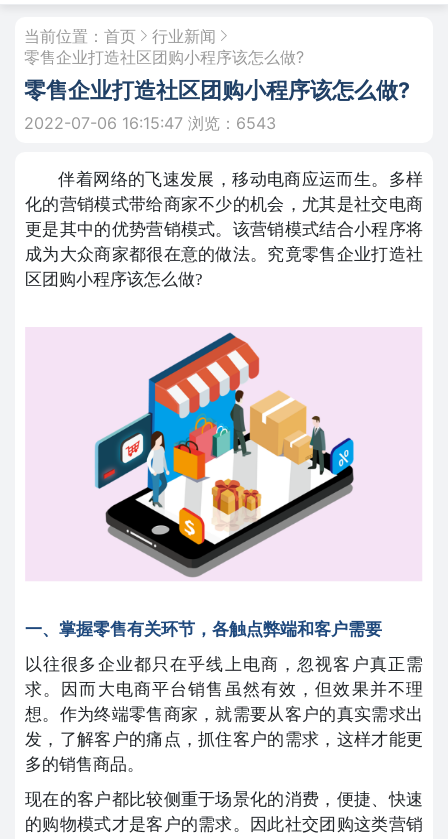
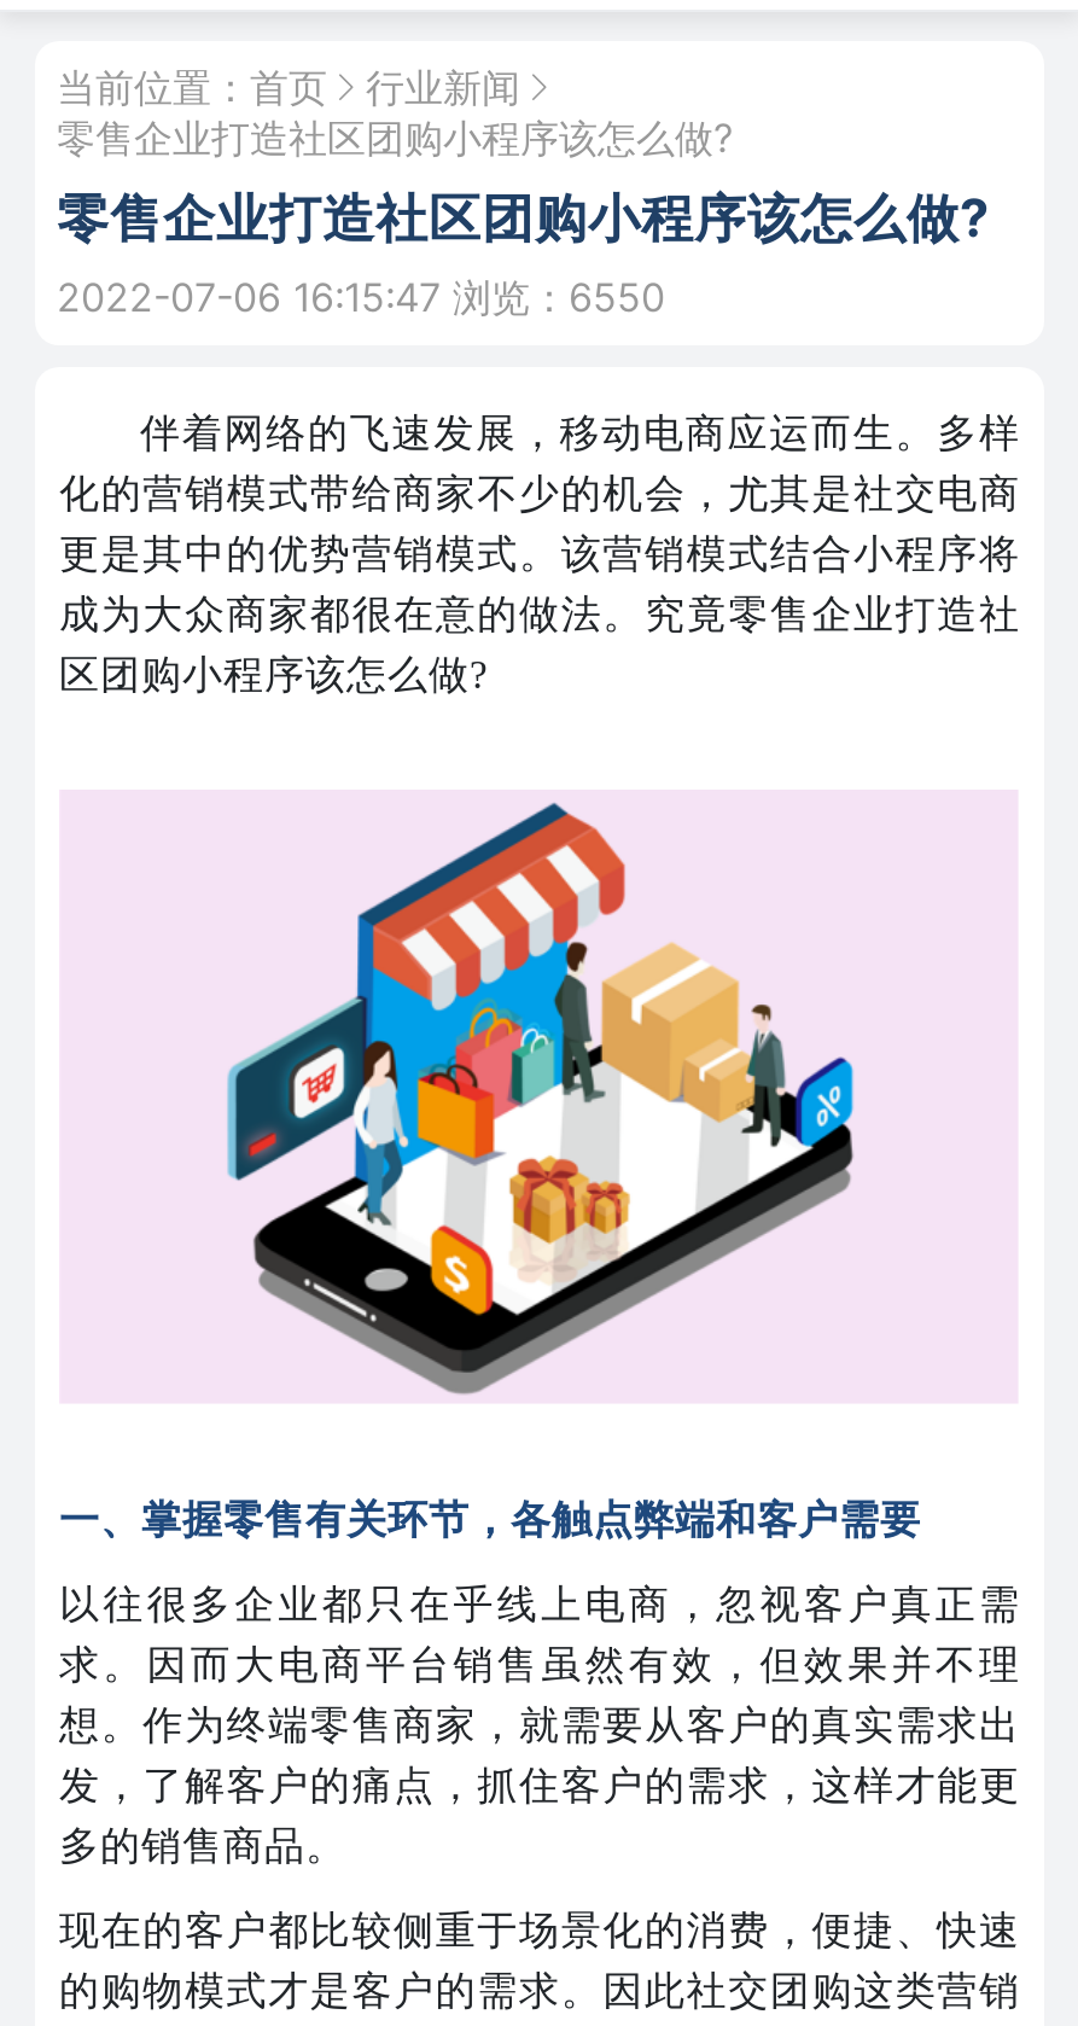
- 2022-07-06 16:15:47 浏览：6543
+ 2022-07-06 16:15:47 浏览：6550
